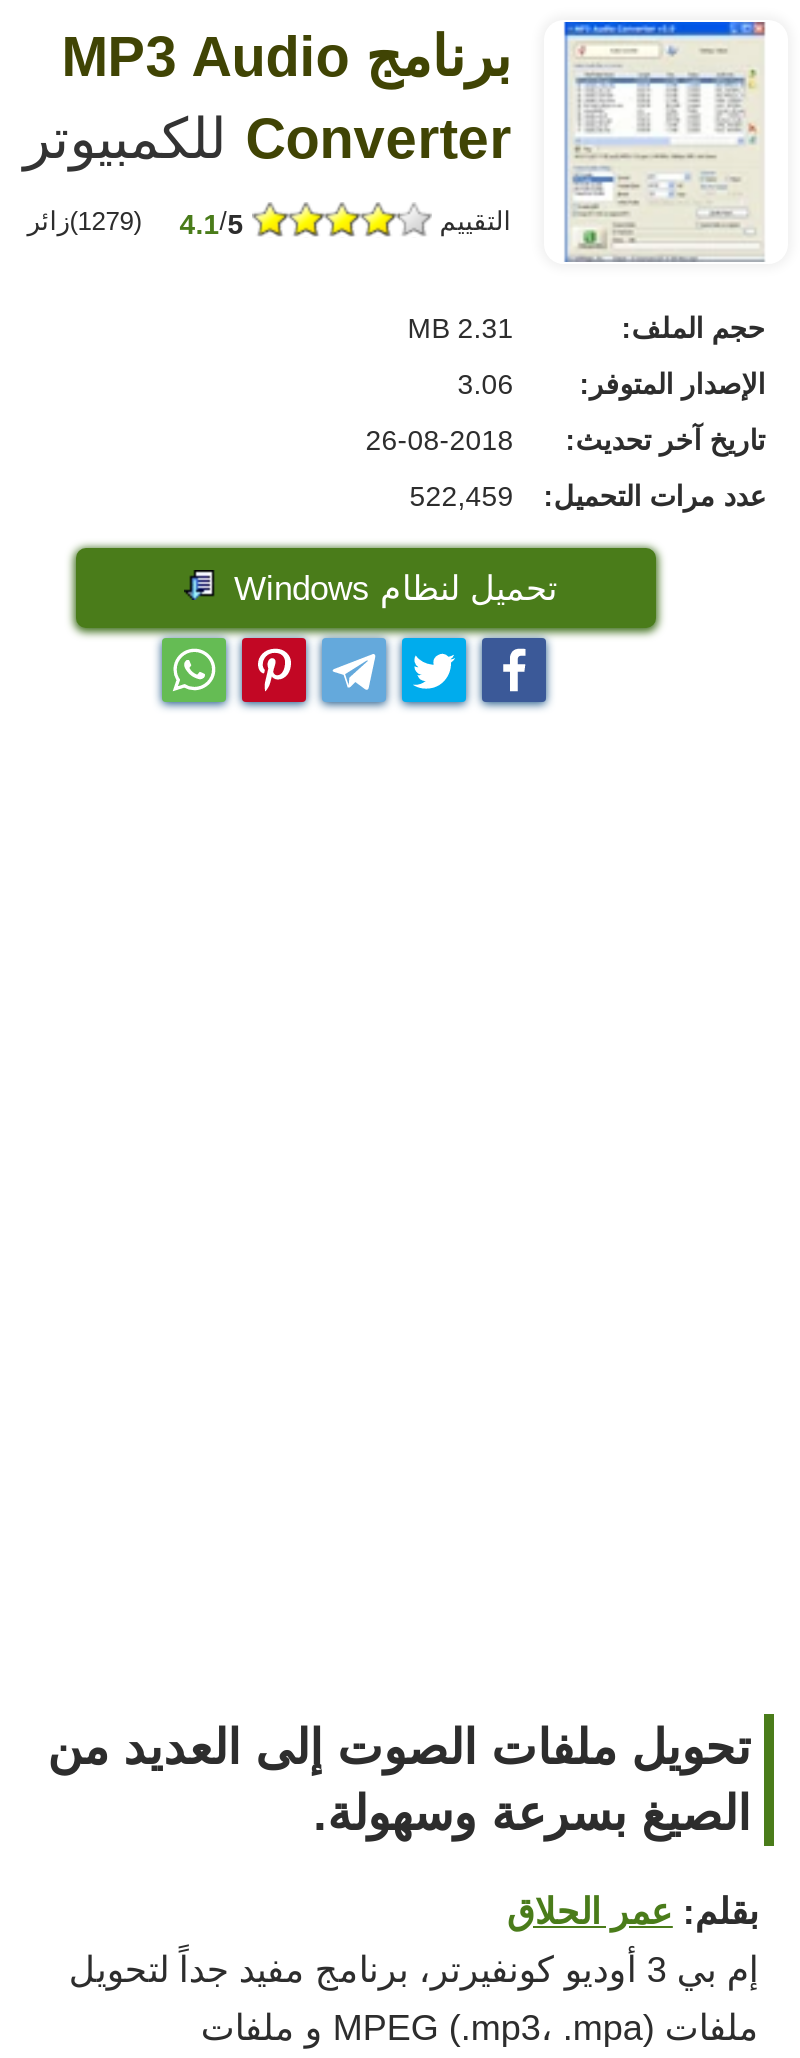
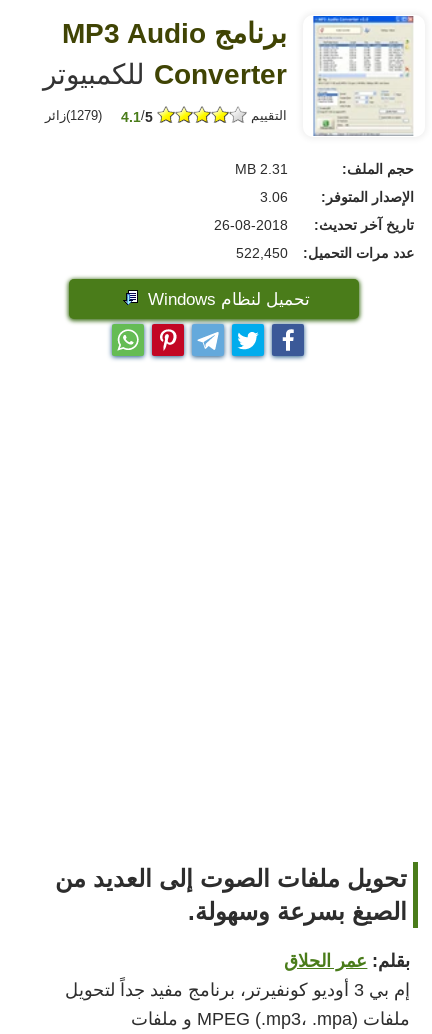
- عدد مرات التحميل: 522,459
+ عدد مرات التحميل: 522,450
